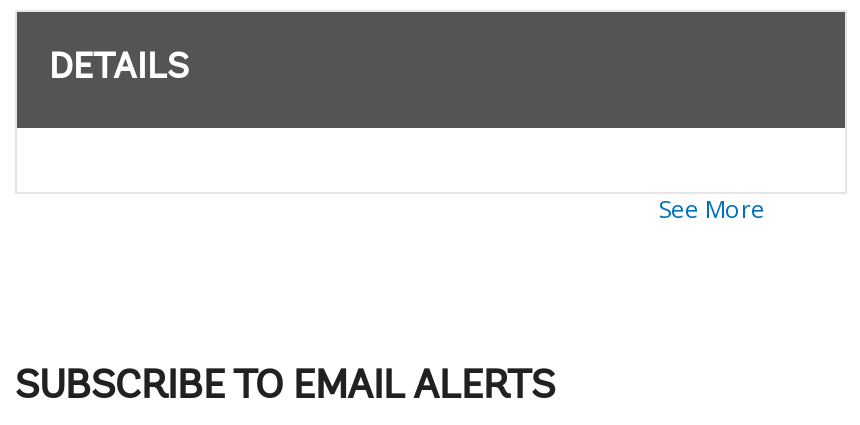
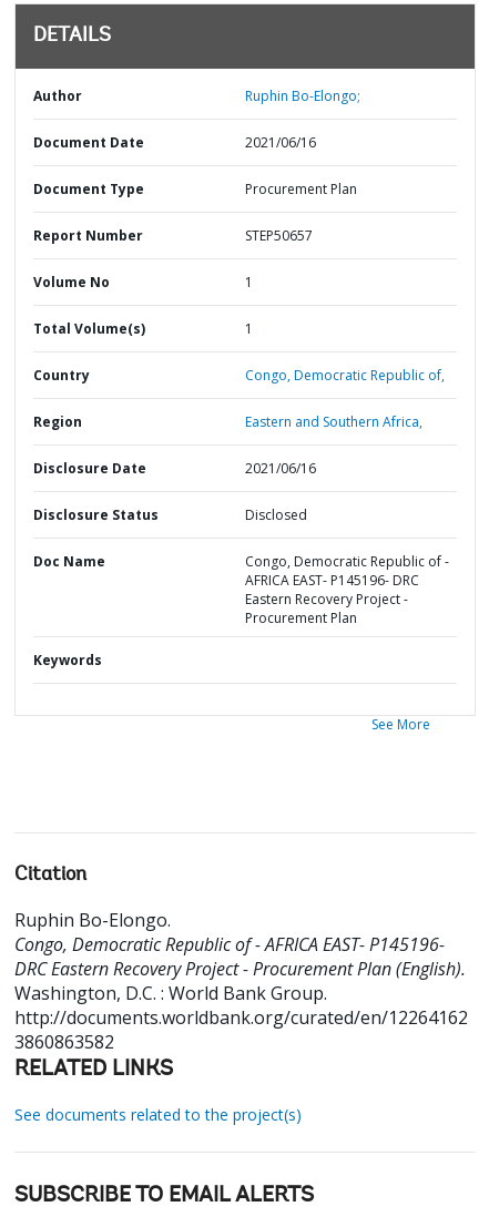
+ Author
+ Ruphin Bo-Elongo;
+ Document Date
+ 2021/06/16
+ Document Type
+ Procurement Plan
+ Report Number
+ STEP50657
+ Volume No
+ 1
+ Total Volume(s)
+ 1
+ Country
+ Congo, Democratic Republic of,
+ Region
+ Eastern and Southern Africa,
+ Disclosure Date
+ 2021/06/16
+ Disclosure Status
+ Disclosed
+ Doc Name
+ Congo, Democratic Republic of -
+ AFRICA EAST- P145196- DRC
+ Eastern Recovery Project -
+ Procurement Plan
+ Keywords

+ Citation
+ Ruphin Bo-Elongo.
+ Congo, Democratic Republic of - AFRICA EAST- P145196-
+ DRC Eastern Recovery Project - Procurement Plan (English).
+ Washington, D.C. : World Bank Group.
+ http://documents.worldbank.org/curated/en/12264162
+ 3860863582
+ RELATED LINKS
+ See documents related to the project(s)
